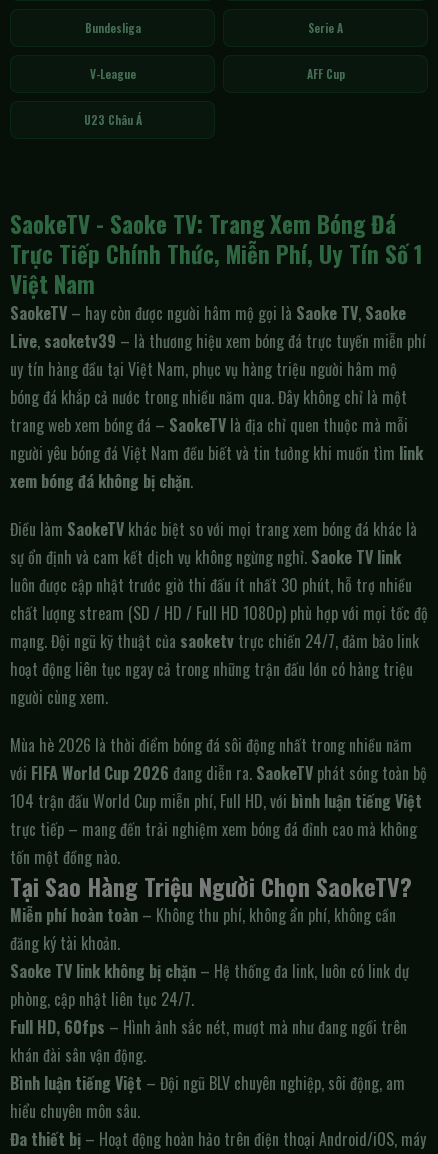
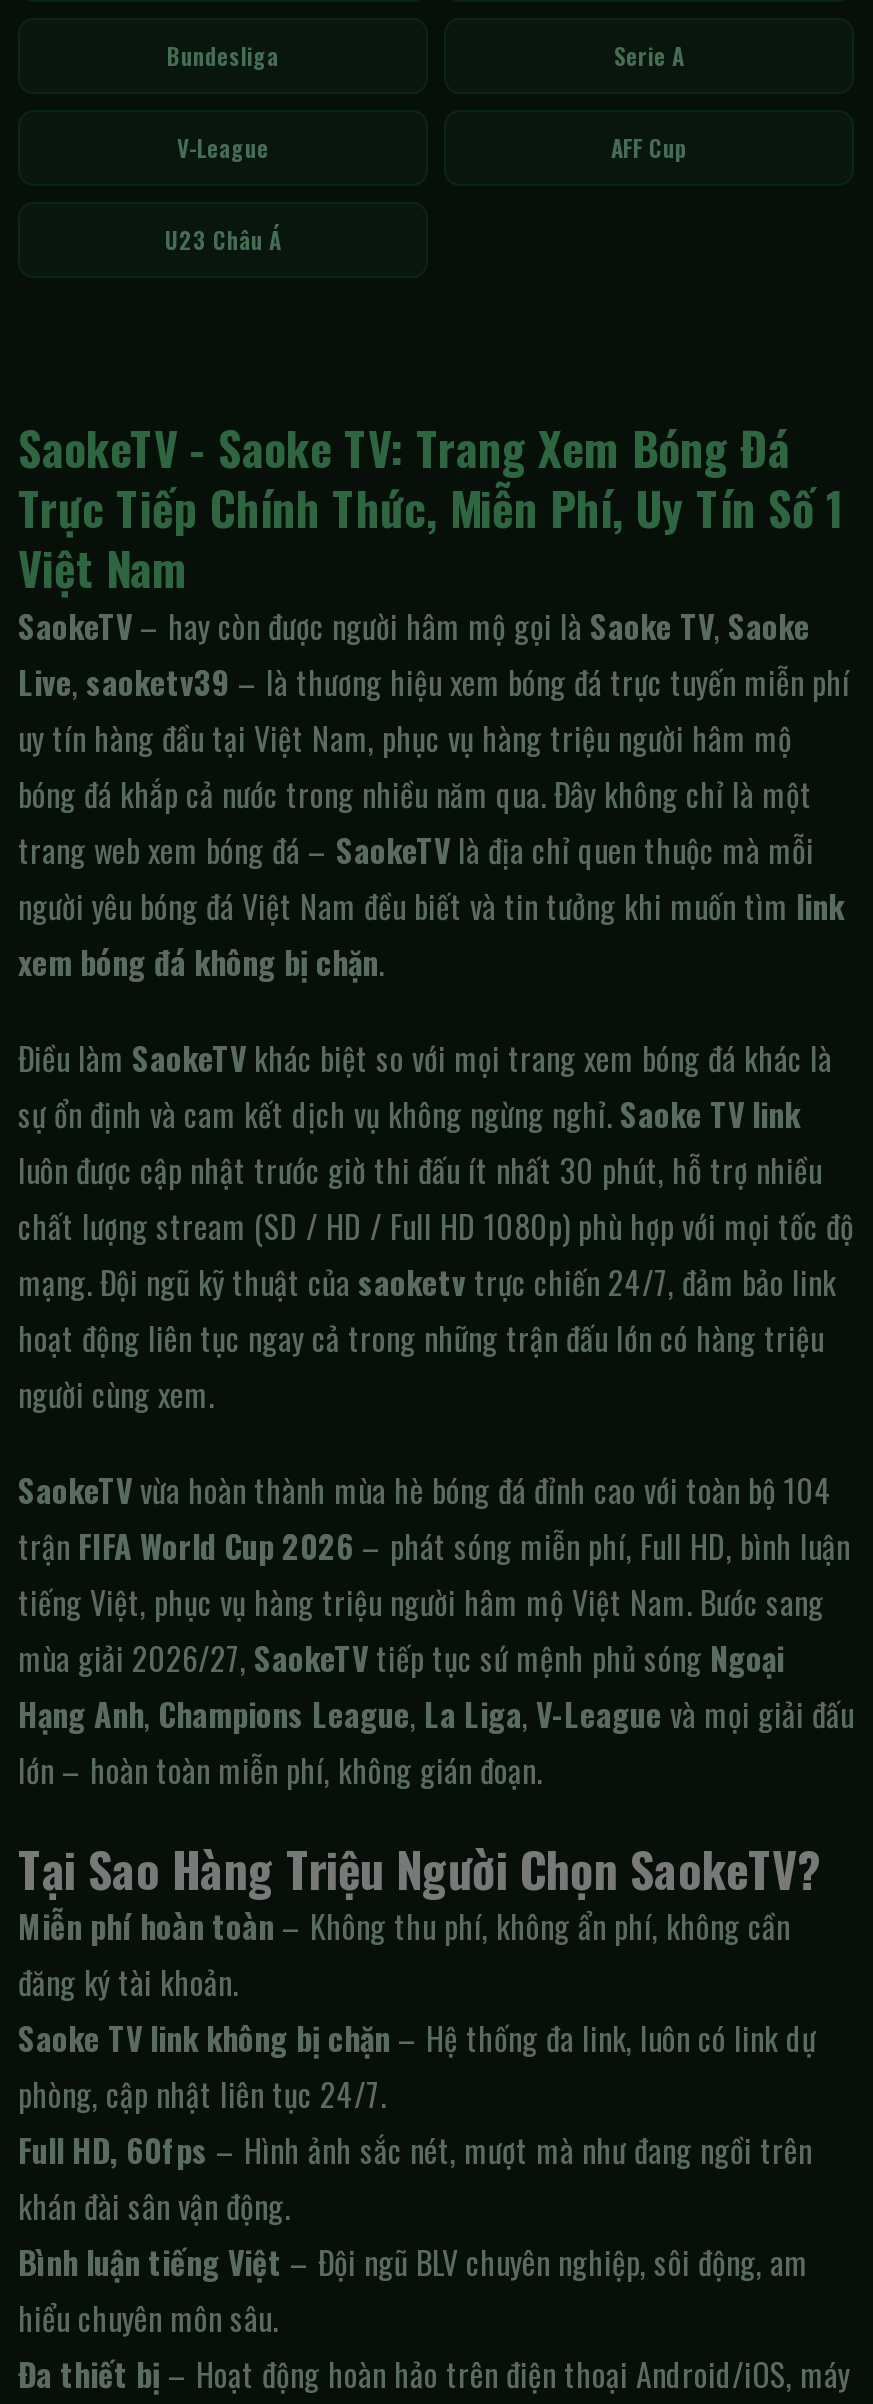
- Mùa hè 2026 là thời điểm bóng đá sôi động nhất trong nhiều năm
- với FIFA World Cup 2026 đang diễn ra. SaokeTV phát sóng toàn bộ
- 104 trận đấu World Cup miễn phí, Full HD, với bình luận tiếng Việt
- trực tiếp – mang đến trải nghiệm xem bóng đá đỉnh cao mà không
- tốn một đồng nào.
+ SaokeTVvừa hoàn thành mùa hè bóng đá đỉnh cao với toàn bộ 104
+ trận FIFA World Cup 2026 – phát sóng miễn phí, Full HD, bình luận
+ tiếng Việt, phục vụ hàng triệu người hâm mộ Việt Nam. Bước sang
+ mùa giải 2026/27, SaokeTV tiếp tục sứ mệnh phủ sóng Ngoại
+ Hạng Anh, Champions League, La Liga, V-League và mọi giải đấu
+ lớn – hoàn toàn miễn phí, không gián đoạn.
